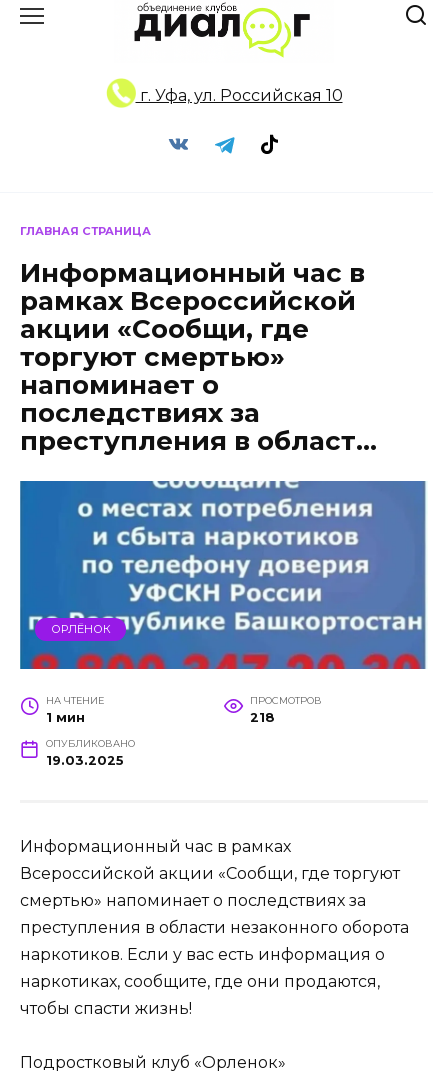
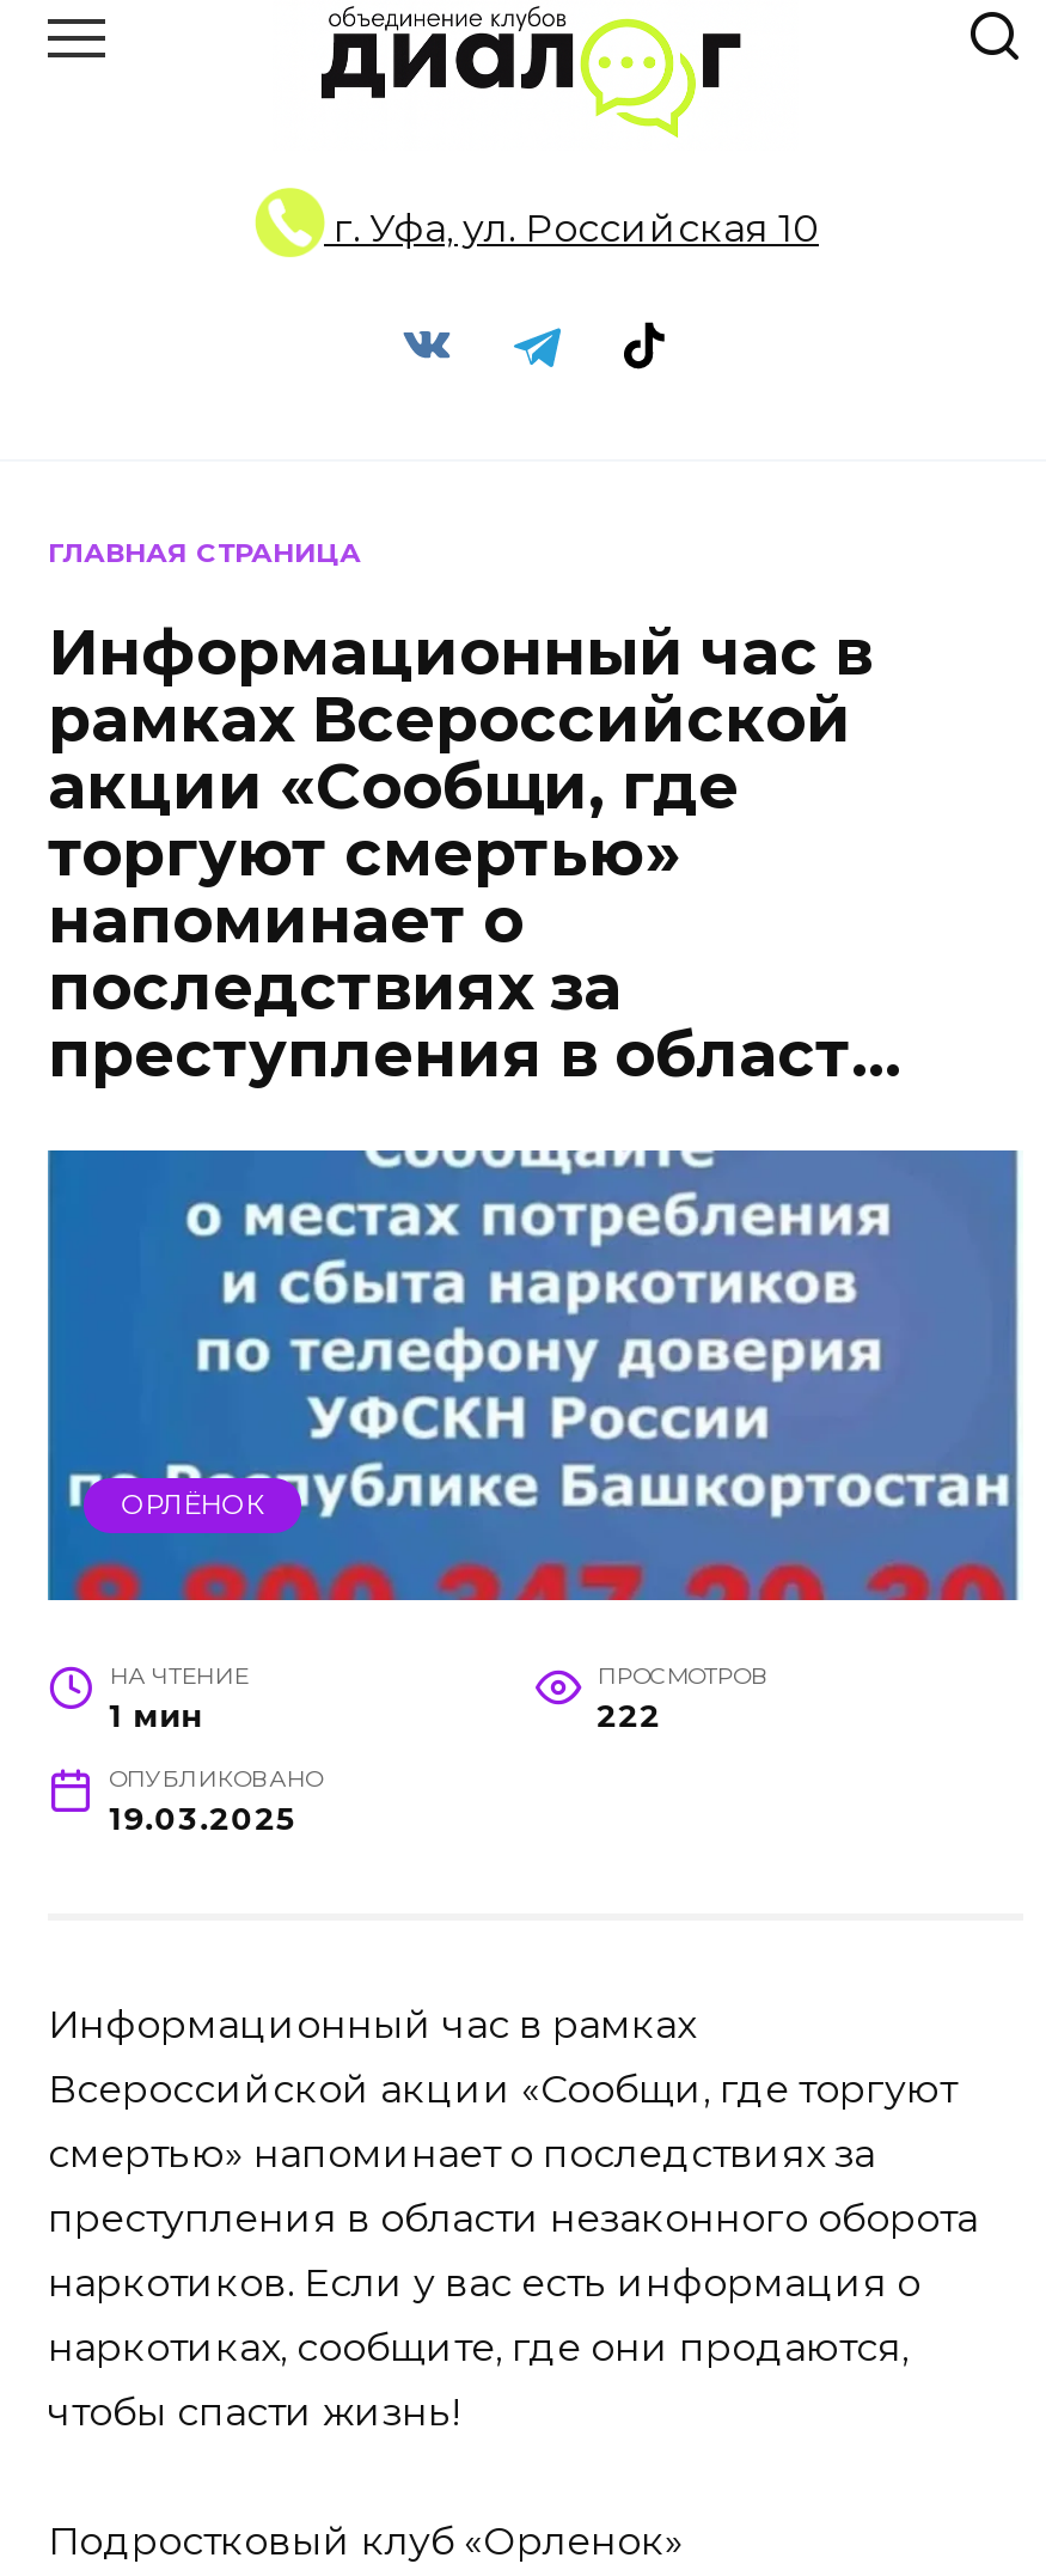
- 218
+ 222
